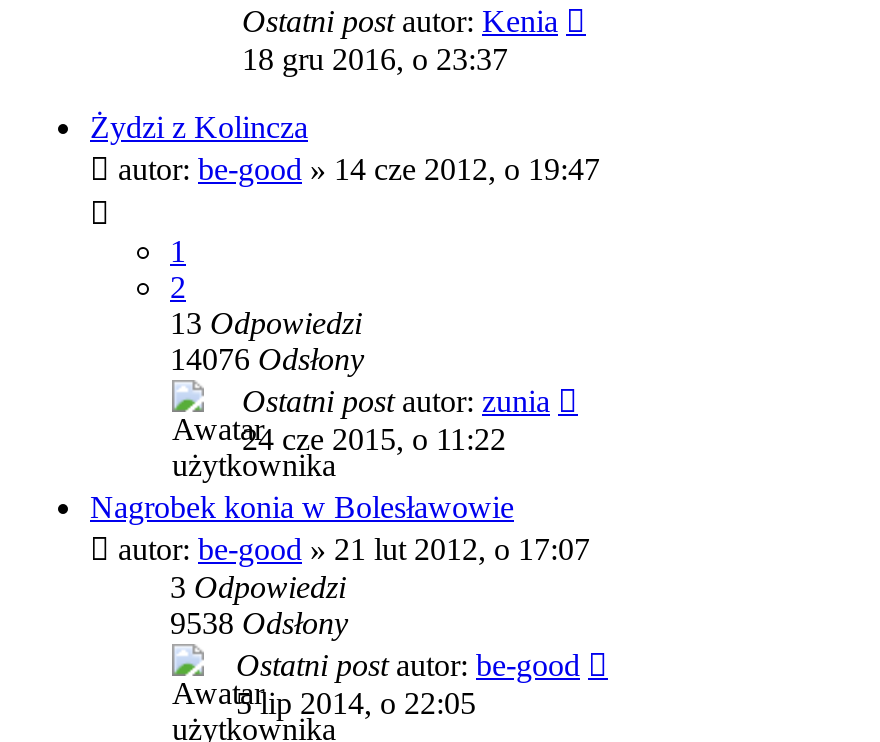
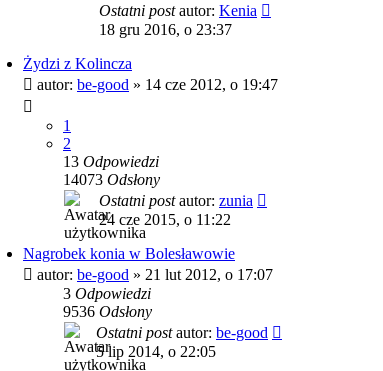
- 14076Odsłony
+ 14073Odsłony

- 9538Odsłony
+ 9536Odsłony
